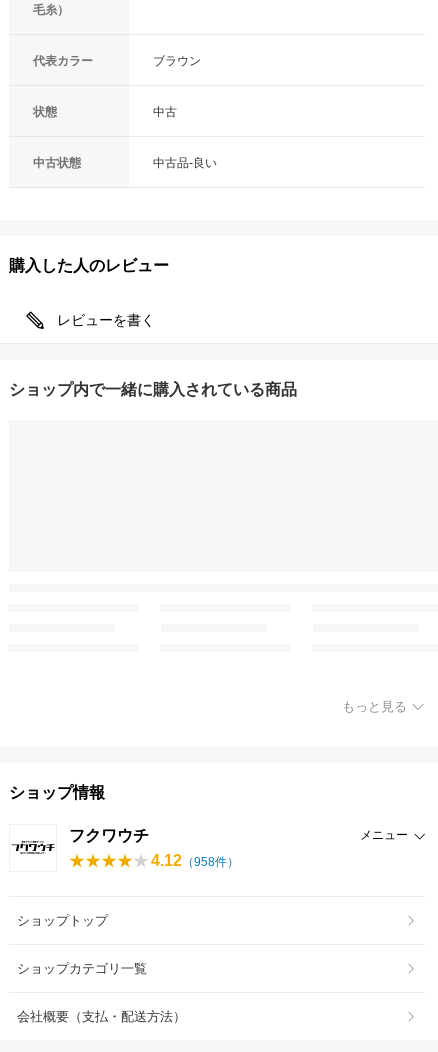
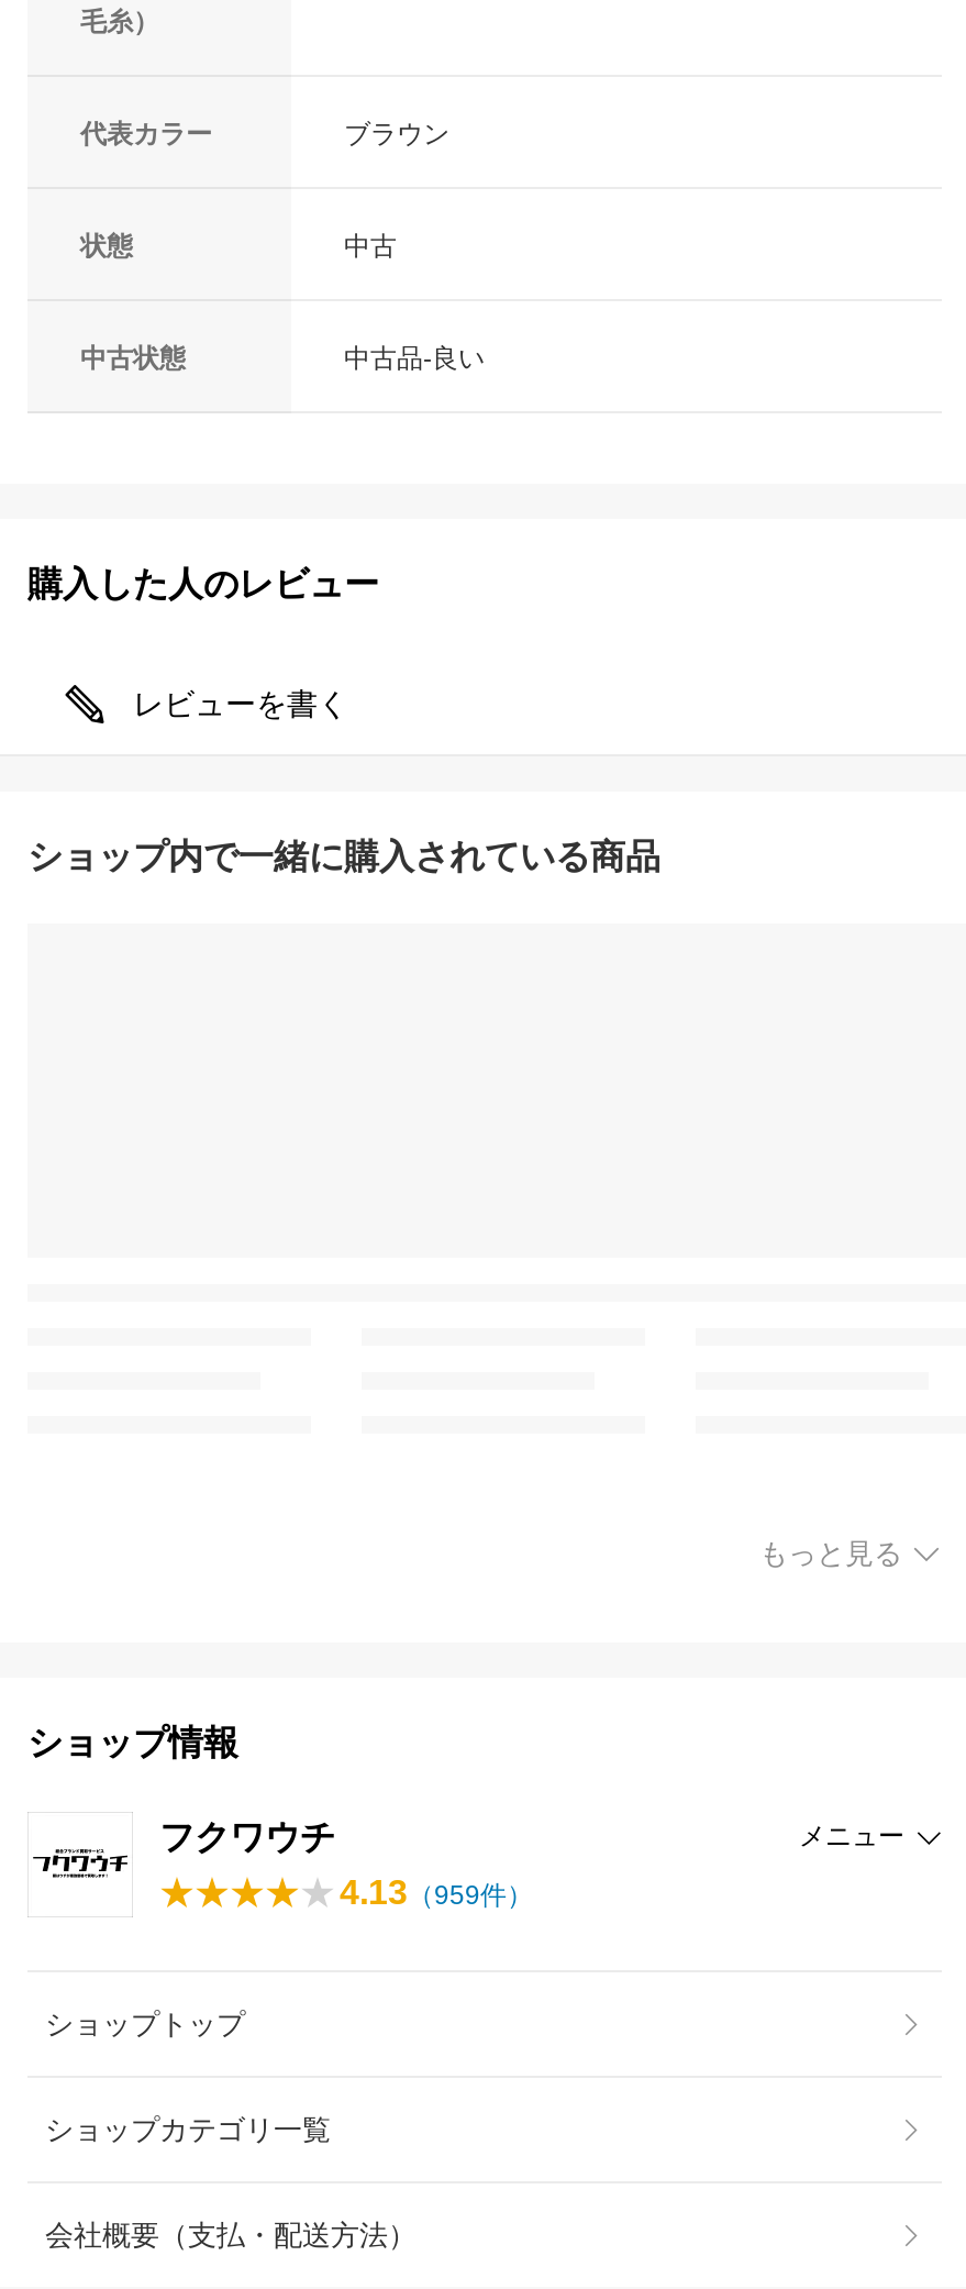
- 4.12（958件）
+ 4.13（959件）
